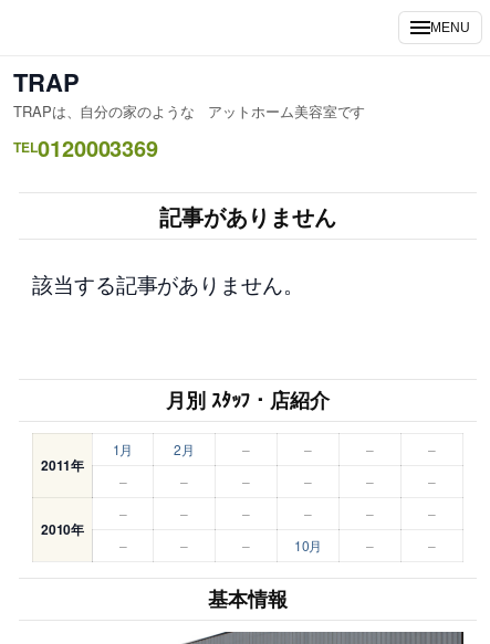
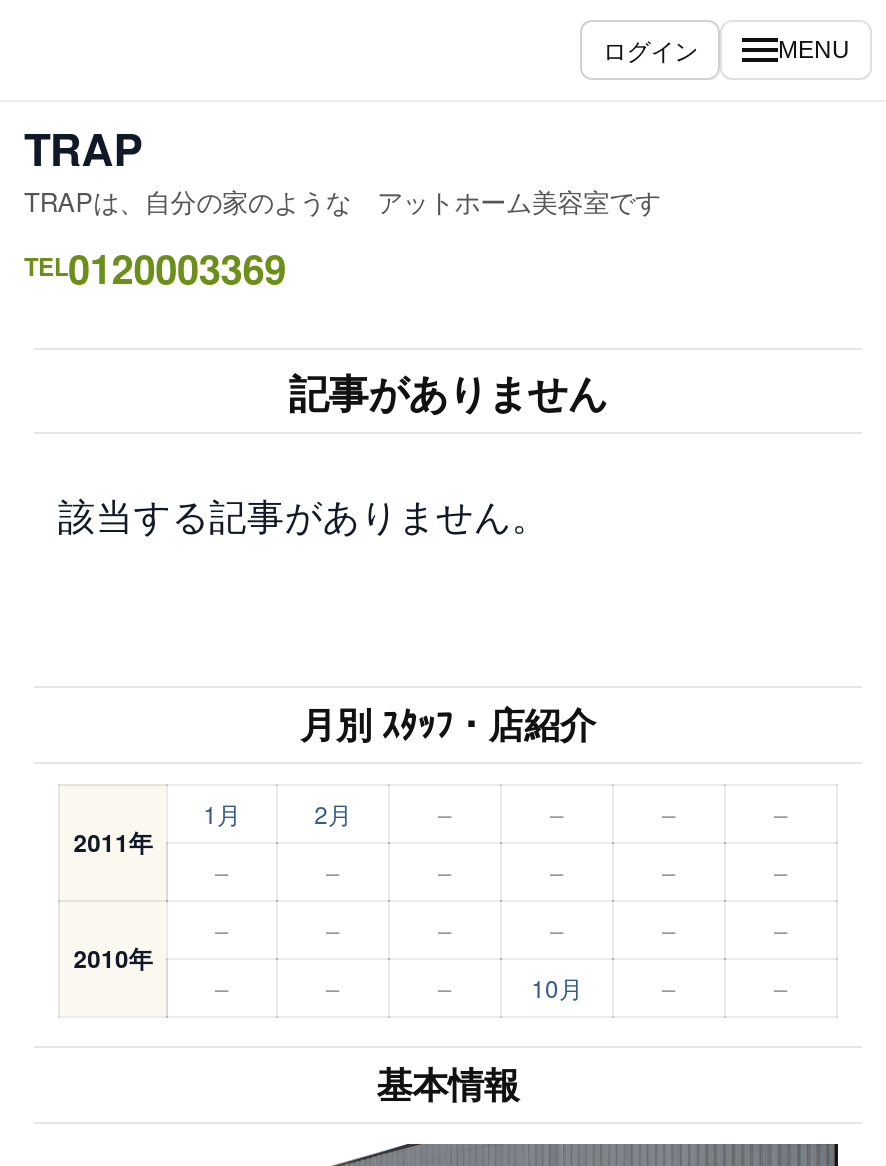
+ ログイン
